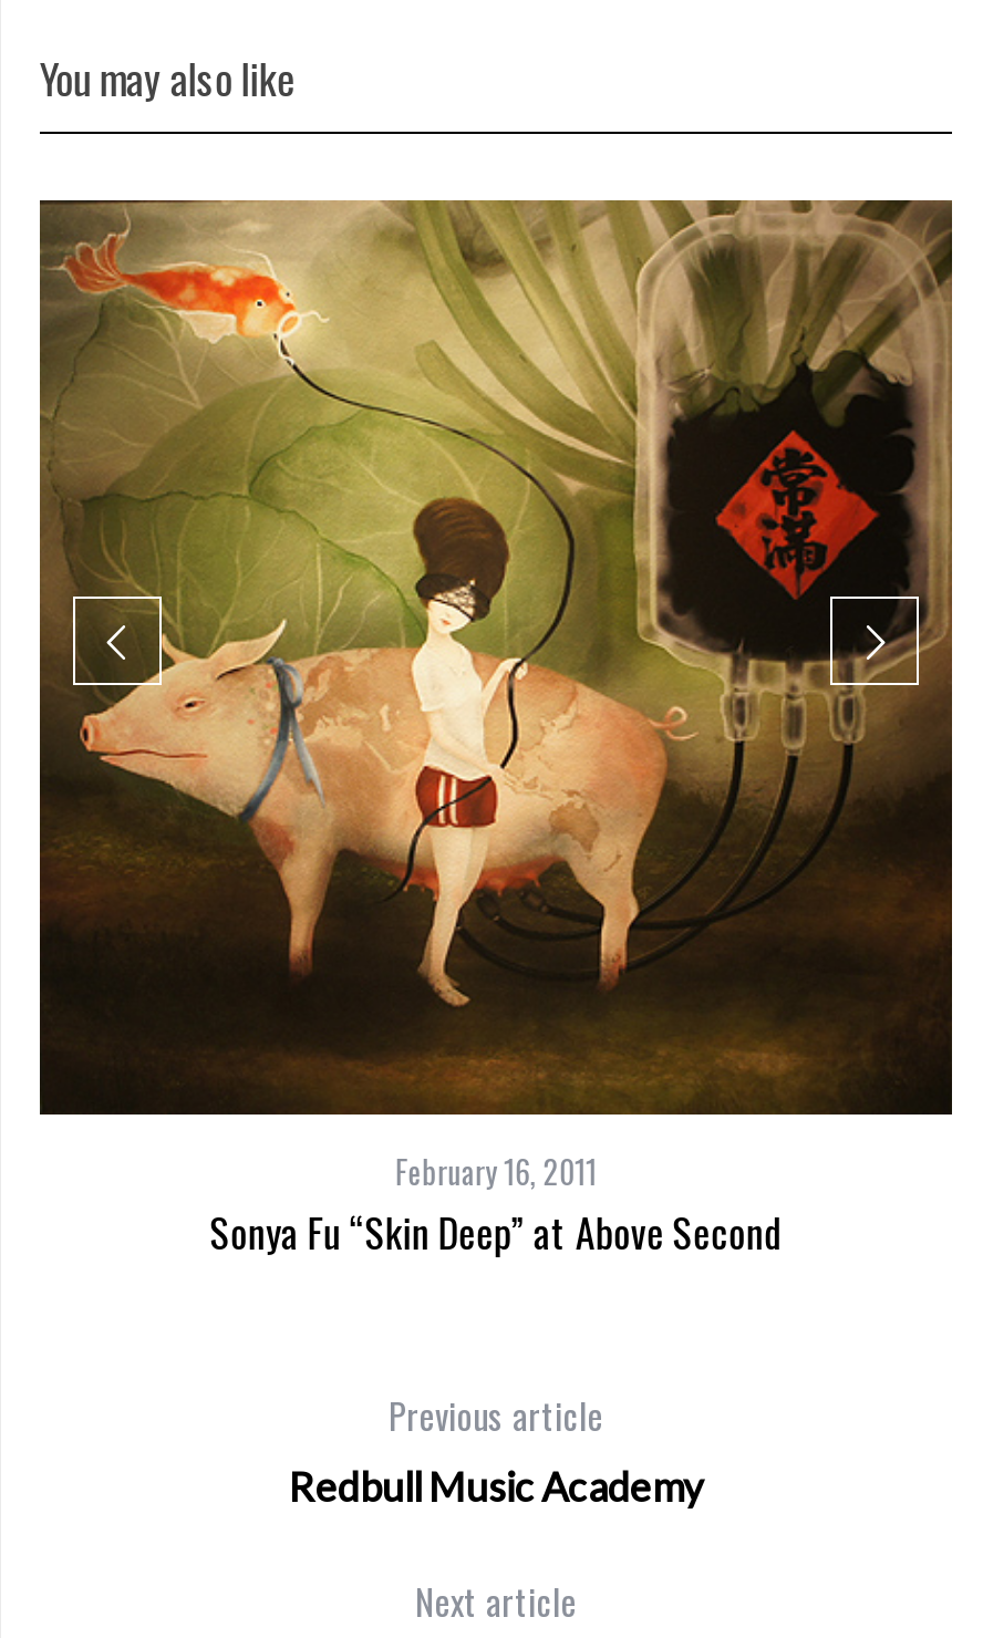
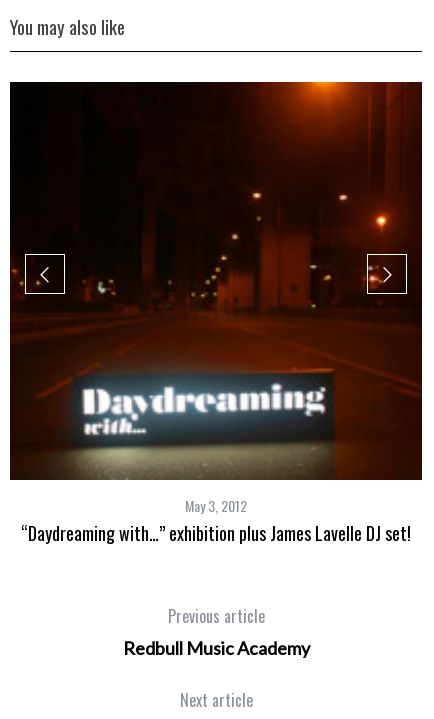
- [image]
- February 16, 2011
- Sonya Fu “Skin Deep” at Above Second
+ [image]
+ May 3, 2012
+ “Daydreaming with…” exhibition plus James Lavelle DJ set!
